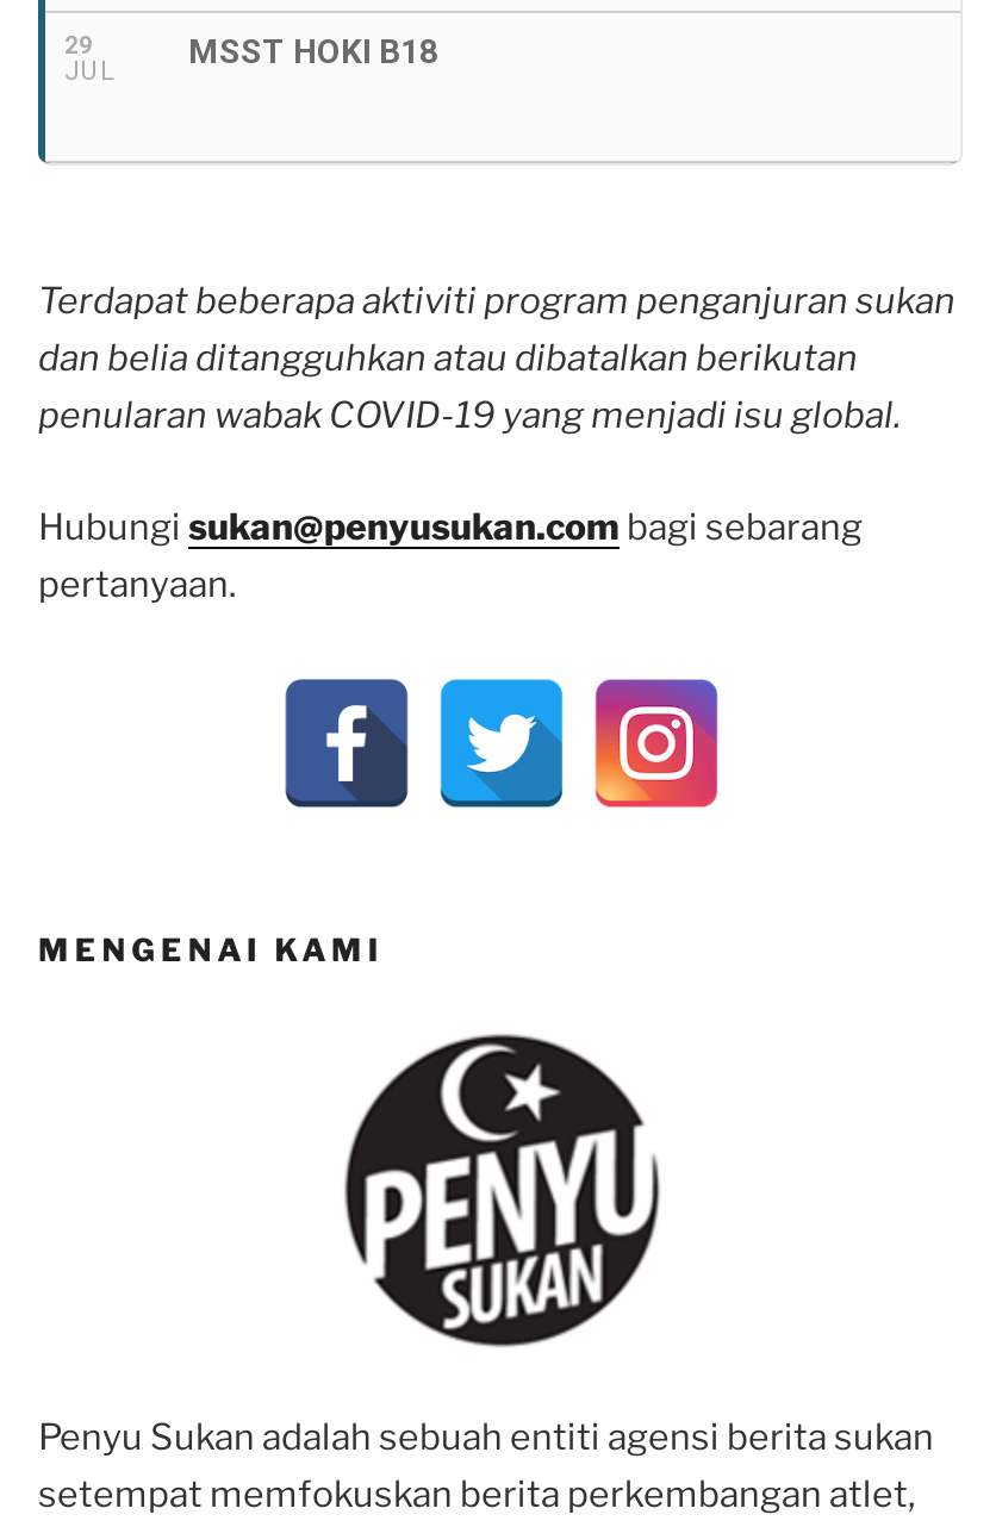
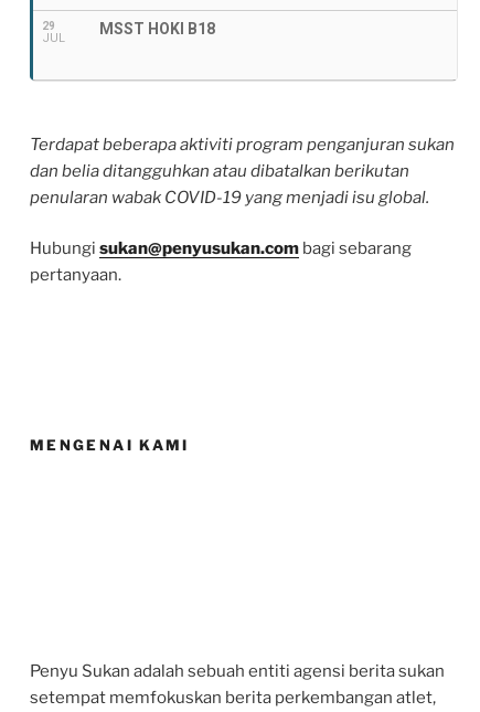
- [image]

- [image]

- [image]

- [image]
